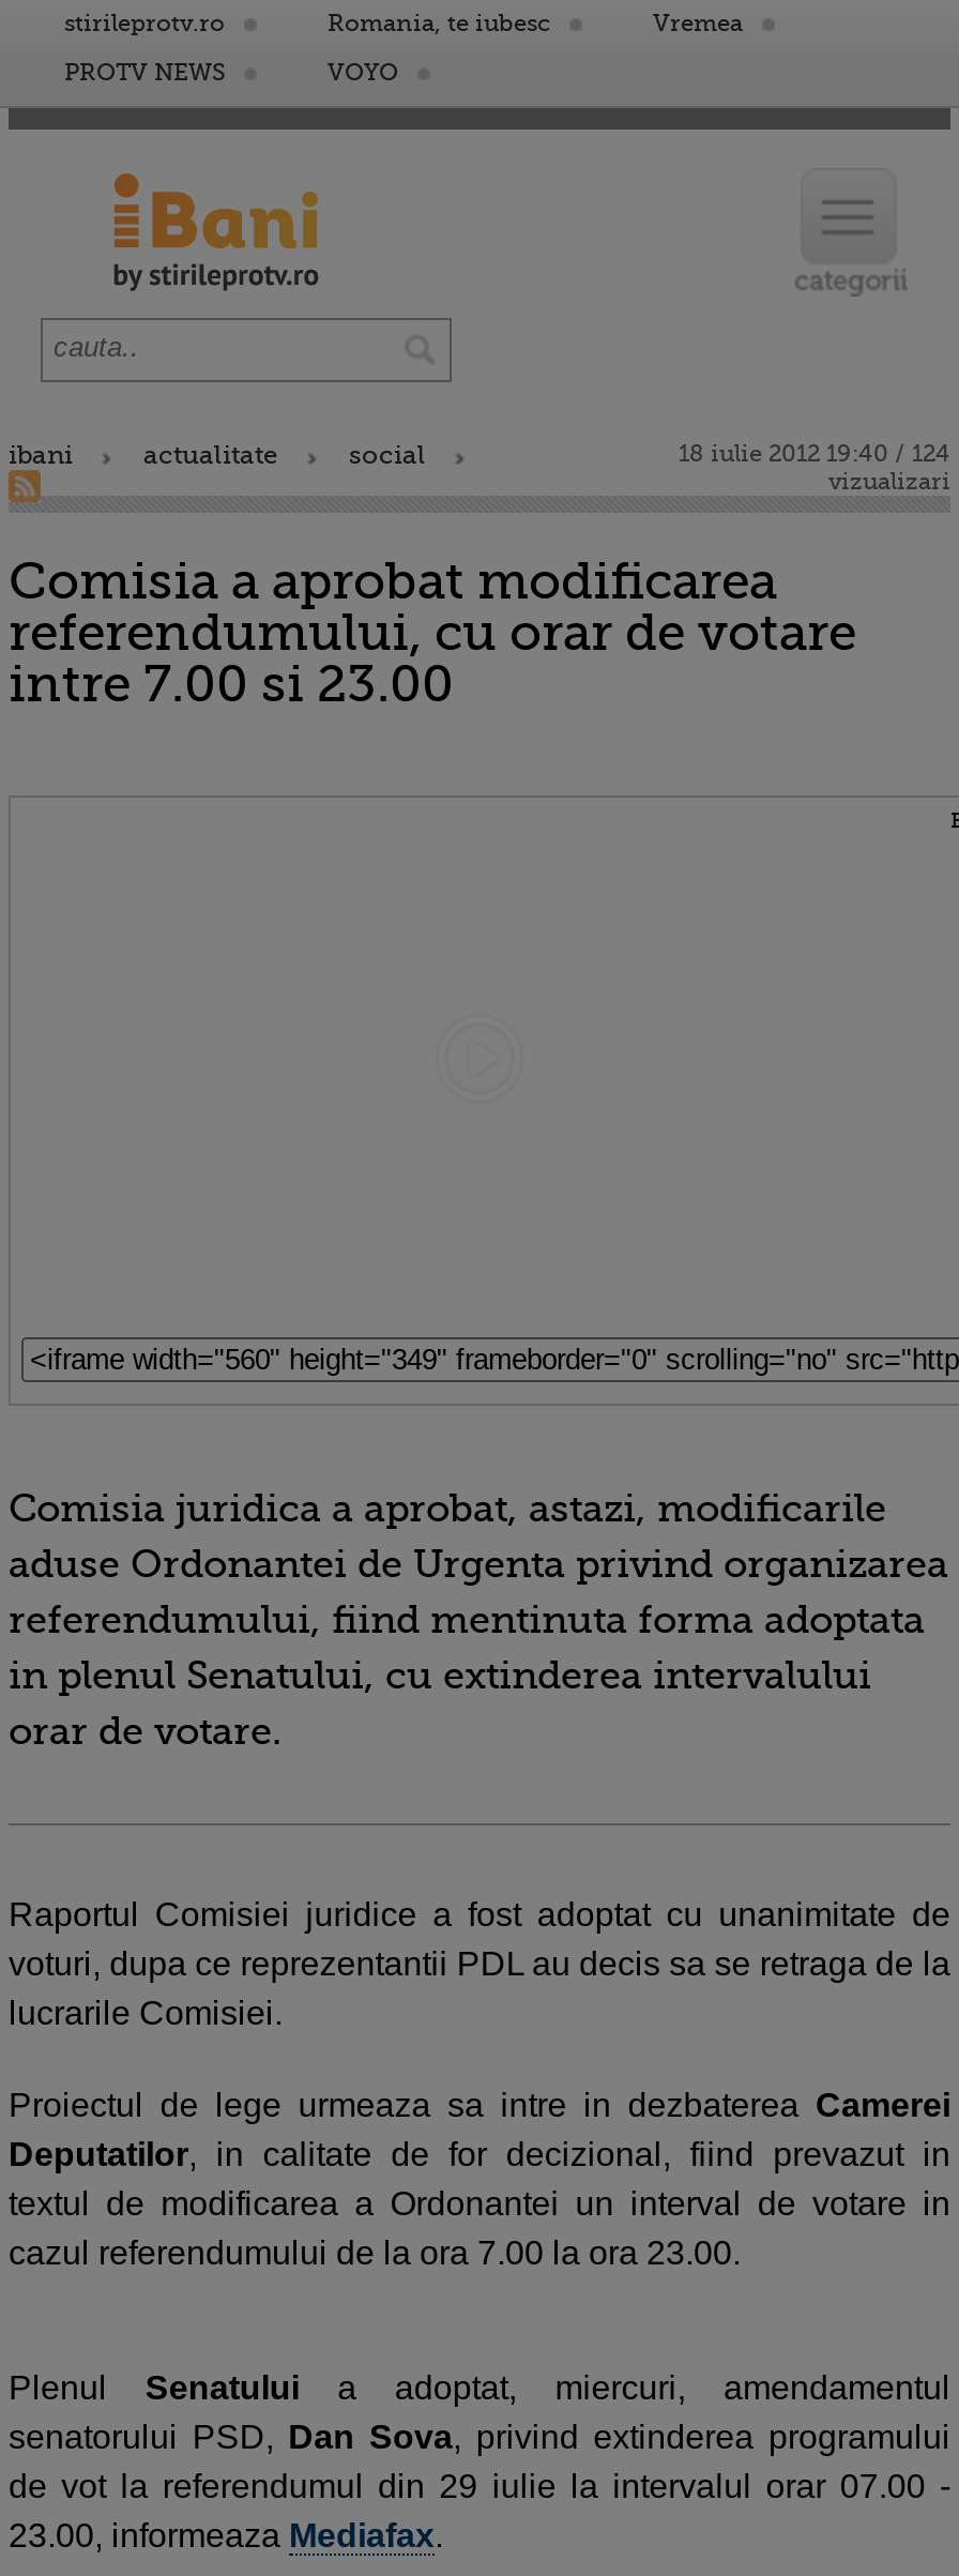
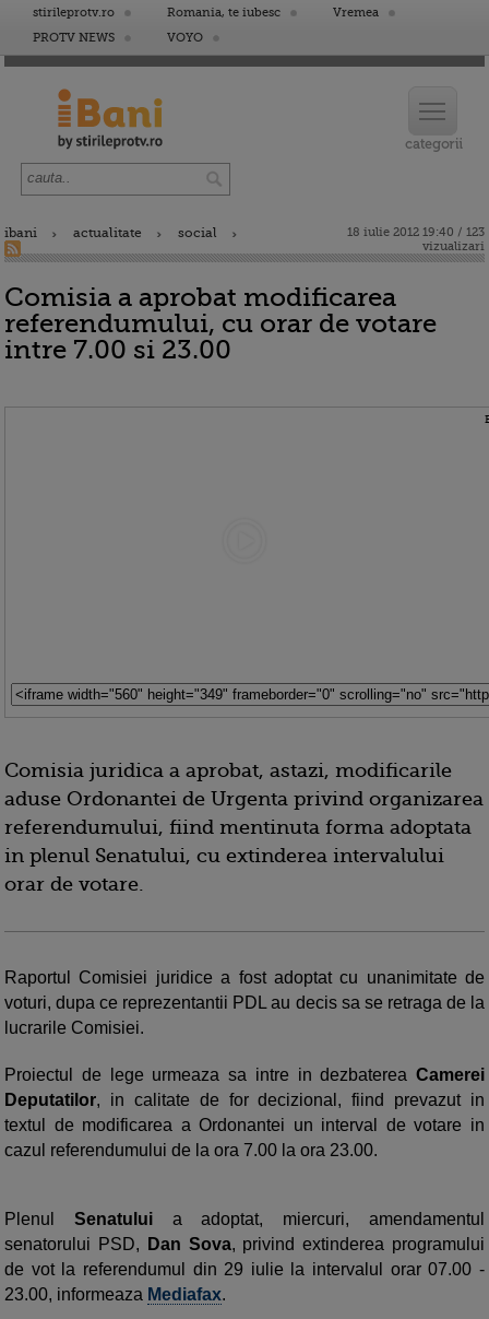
- 18 iulie 2012 19:40 / 124
+ 18 iulie 2012 19:40 / 123
